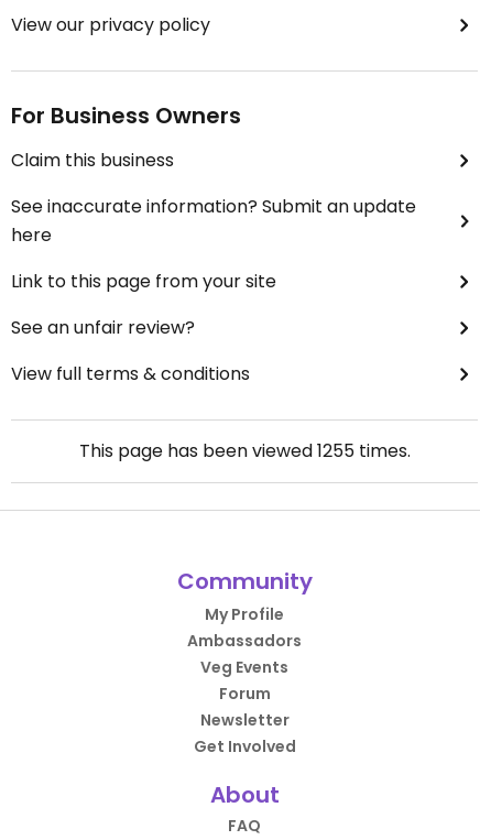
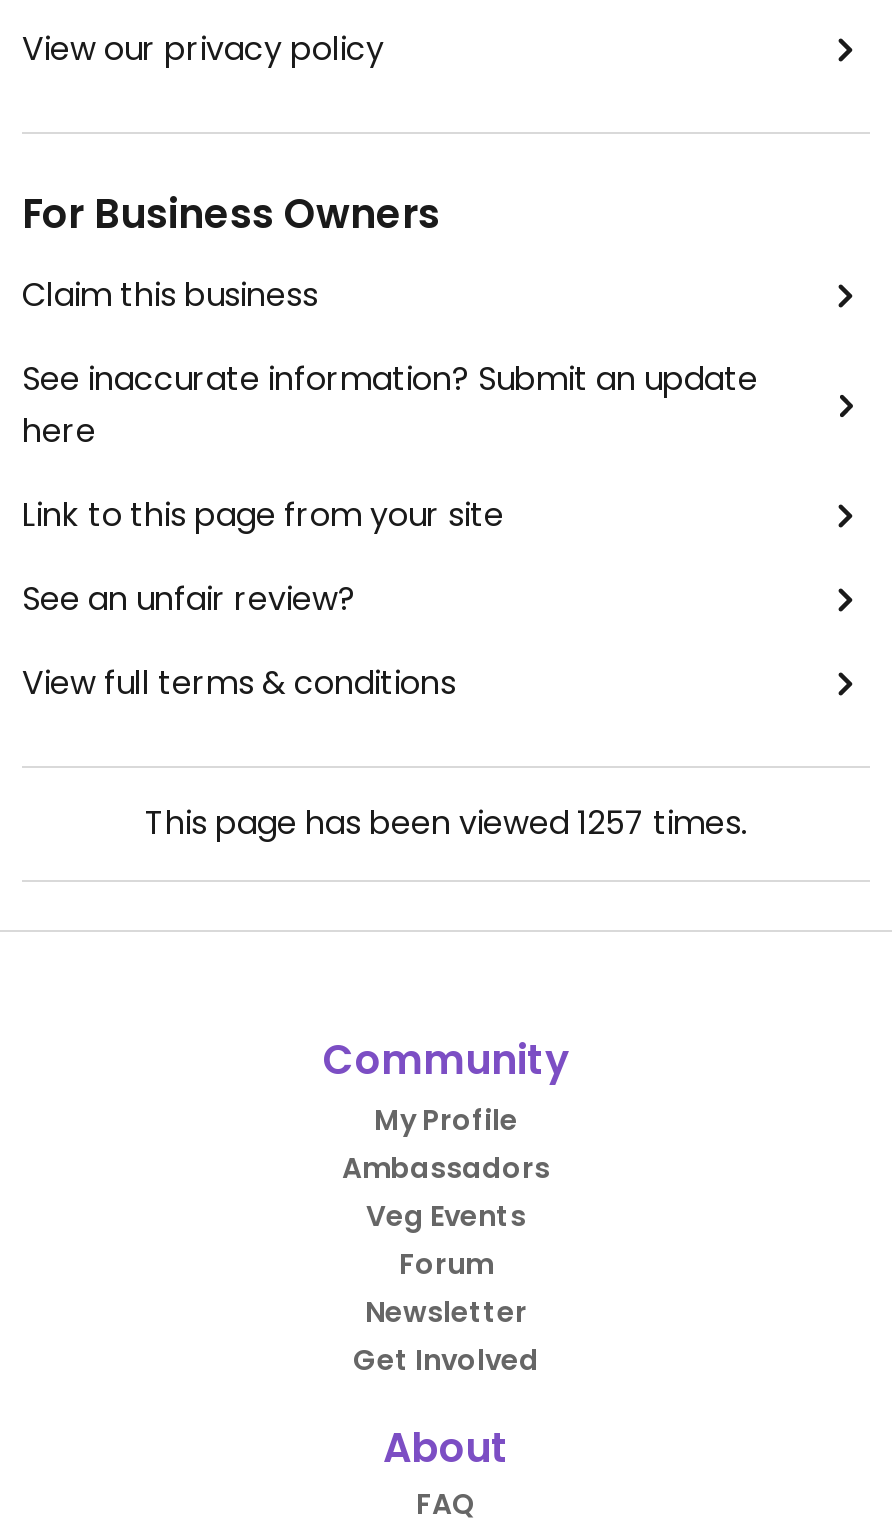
- This page has been viewed 1255 times.
+ This page has been viewed 1257 times.
